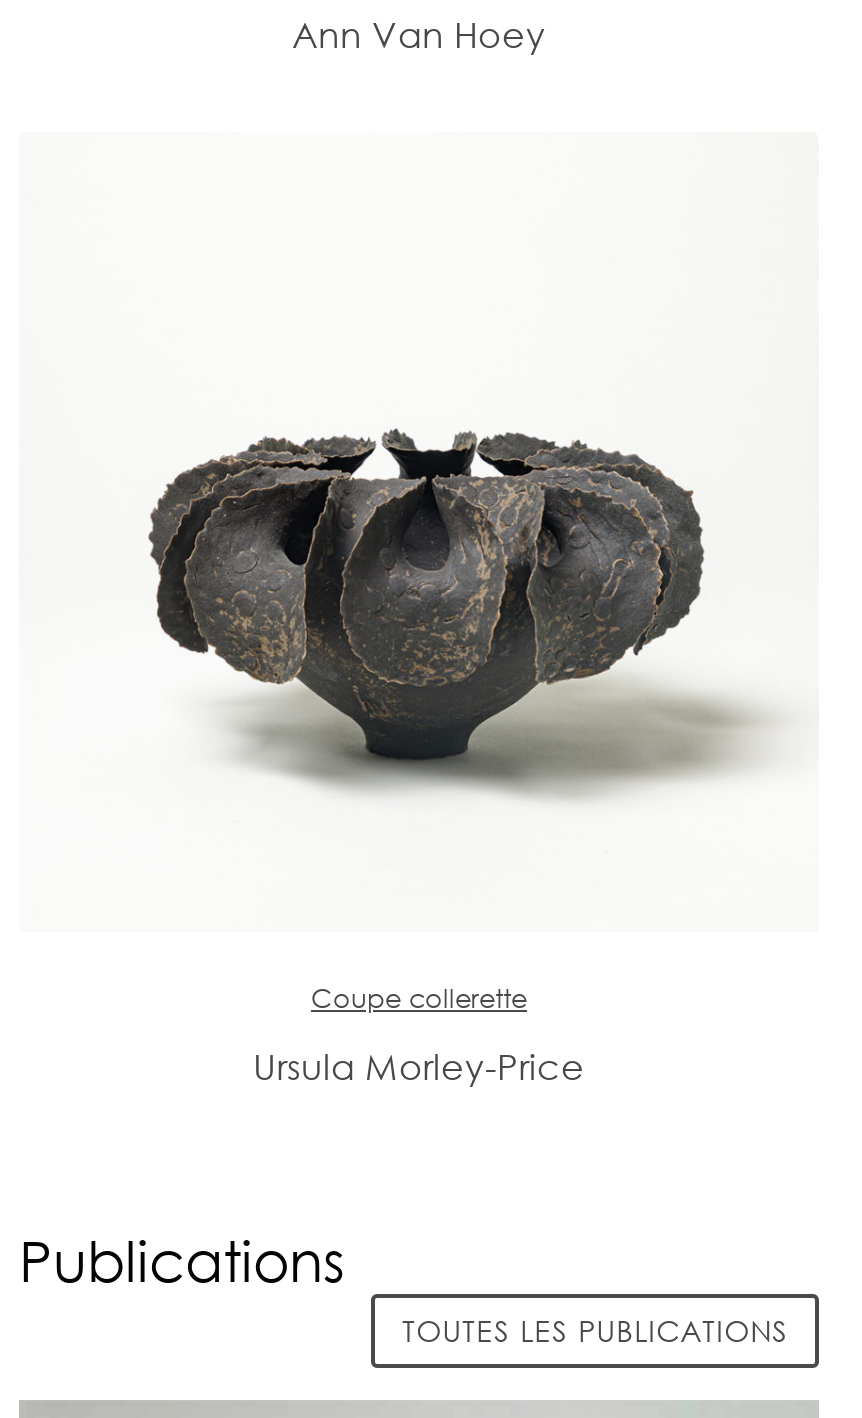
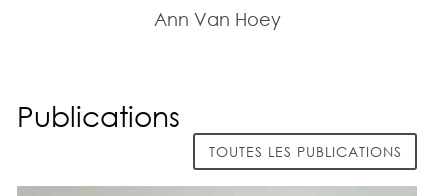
- [image]

- Coupe collerette
- Ursula Morley-Price
